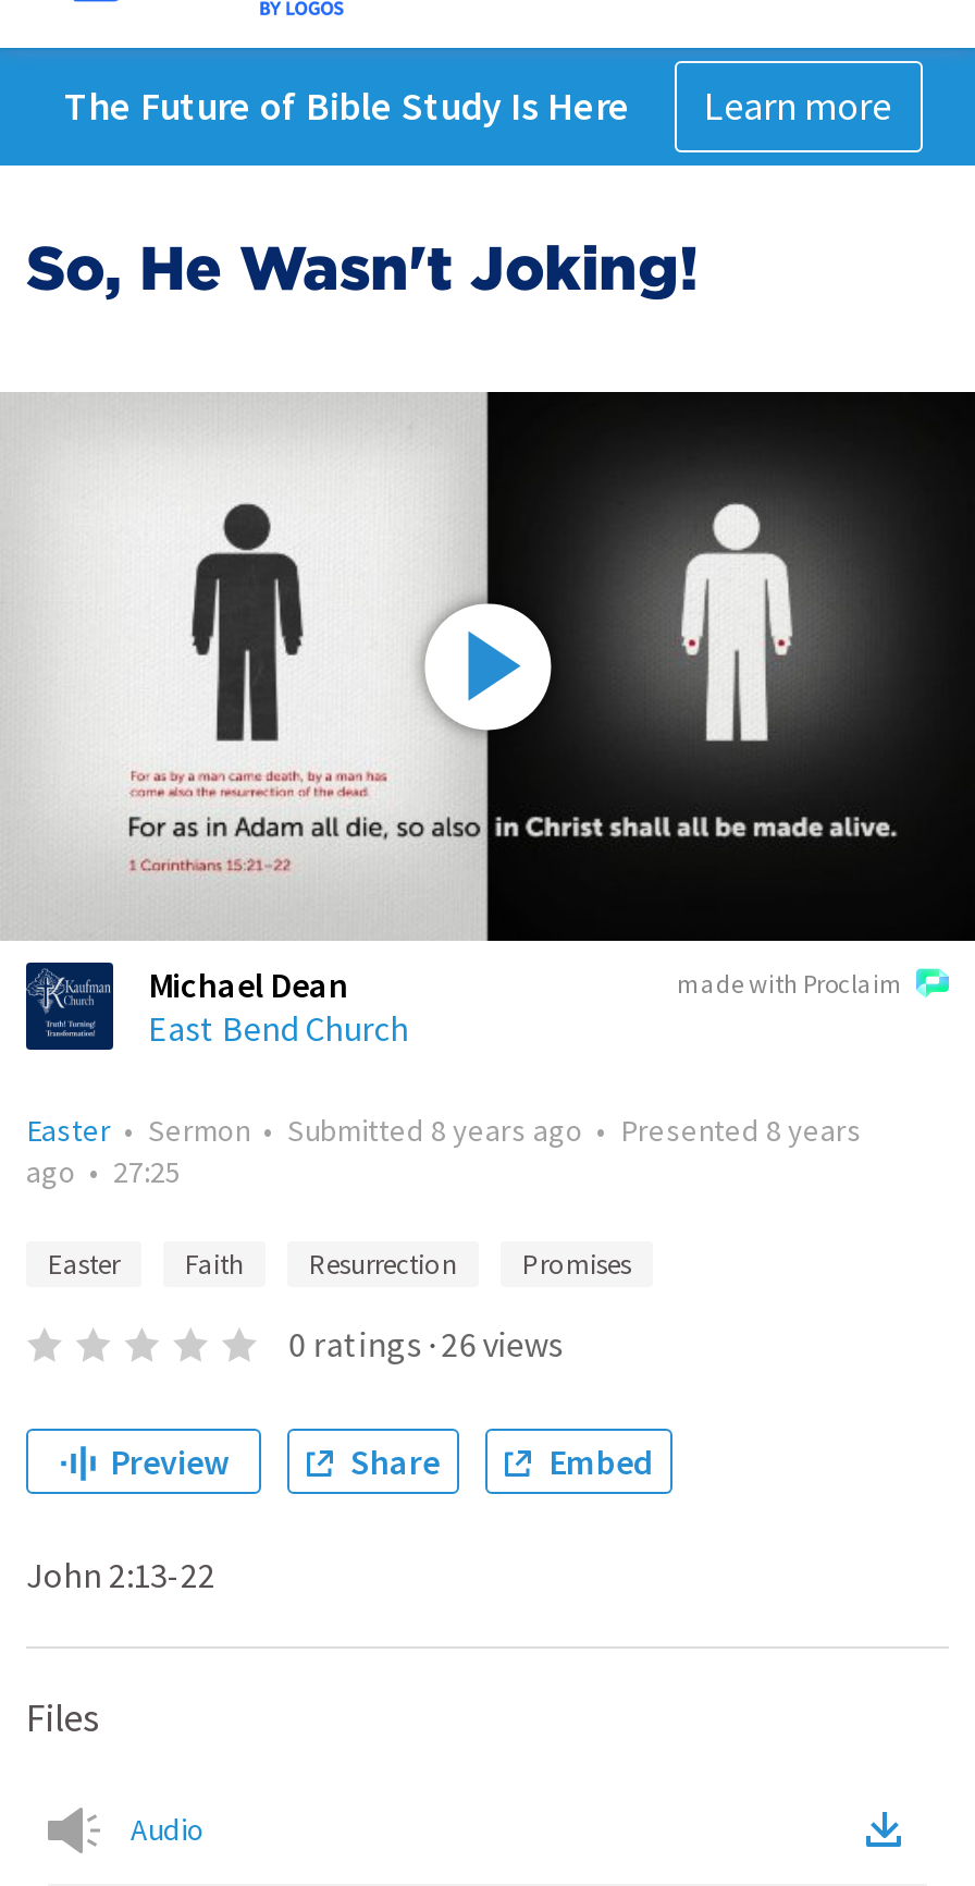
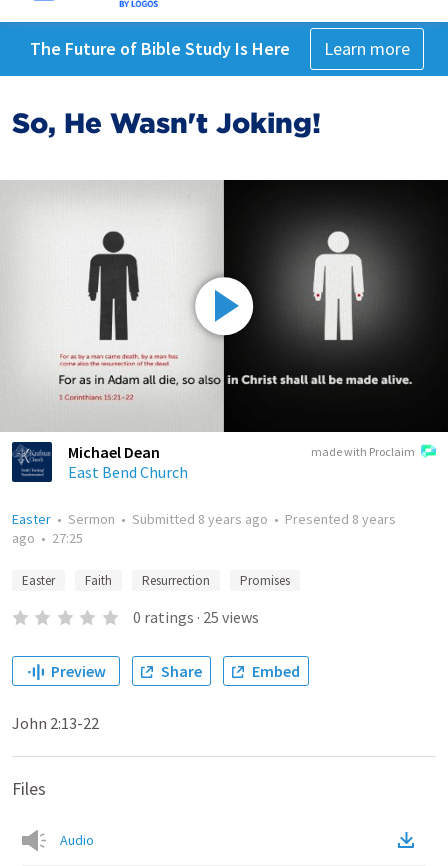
- 0 ratings · 26 views
+ 0 ratings · 25 views
